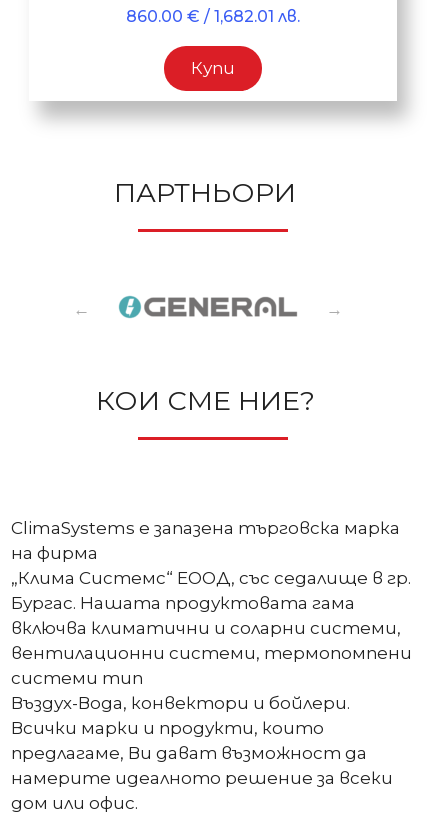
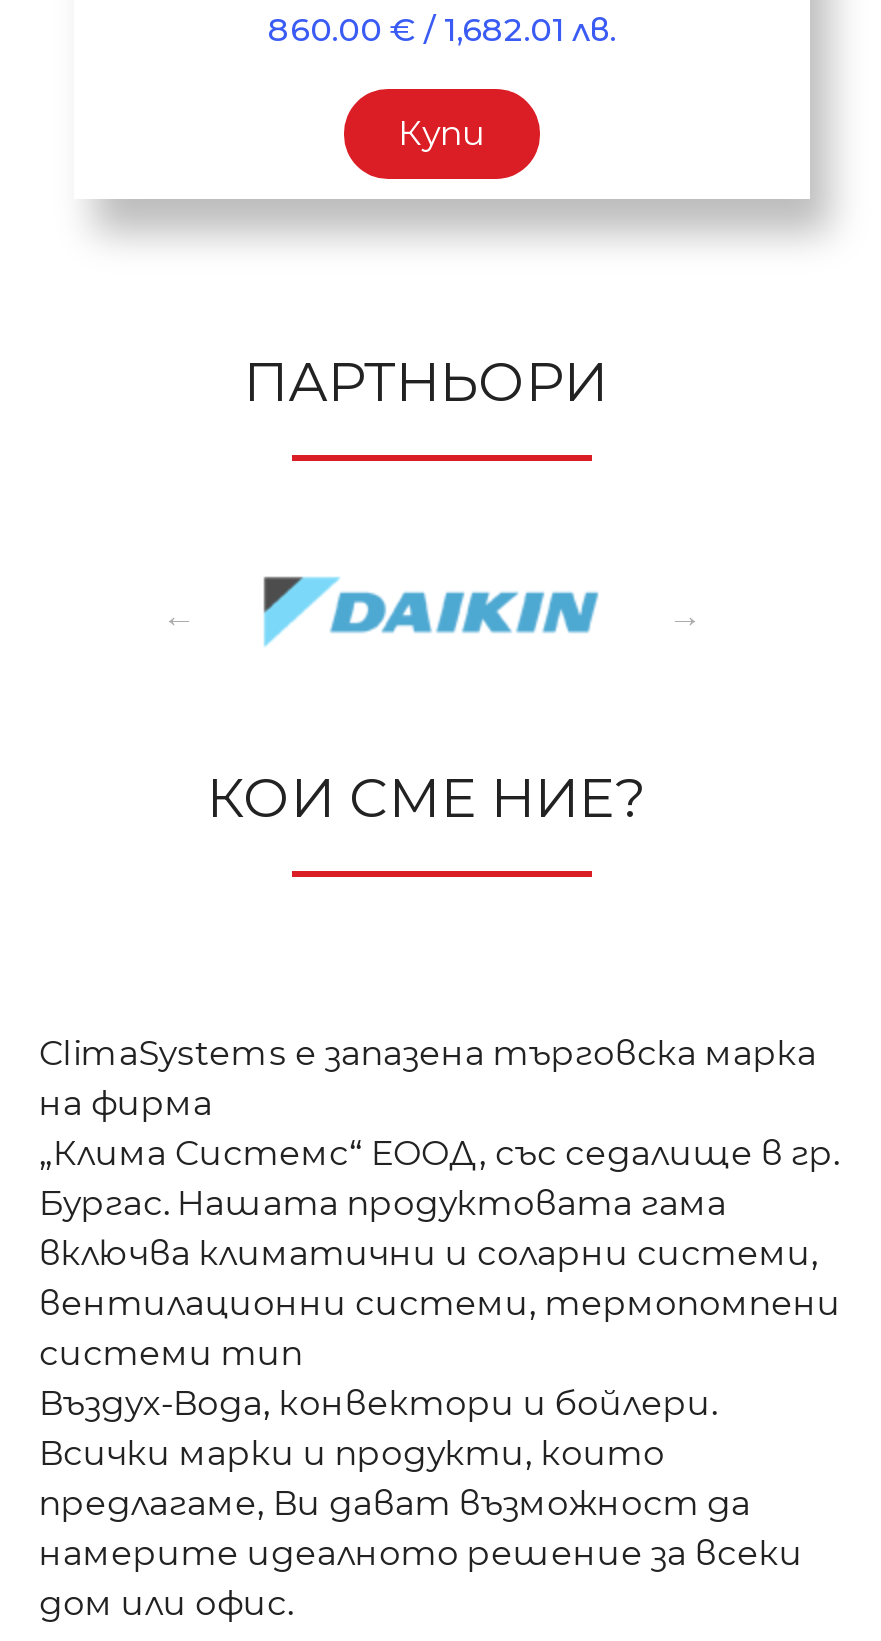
- [image]
+ [image]
